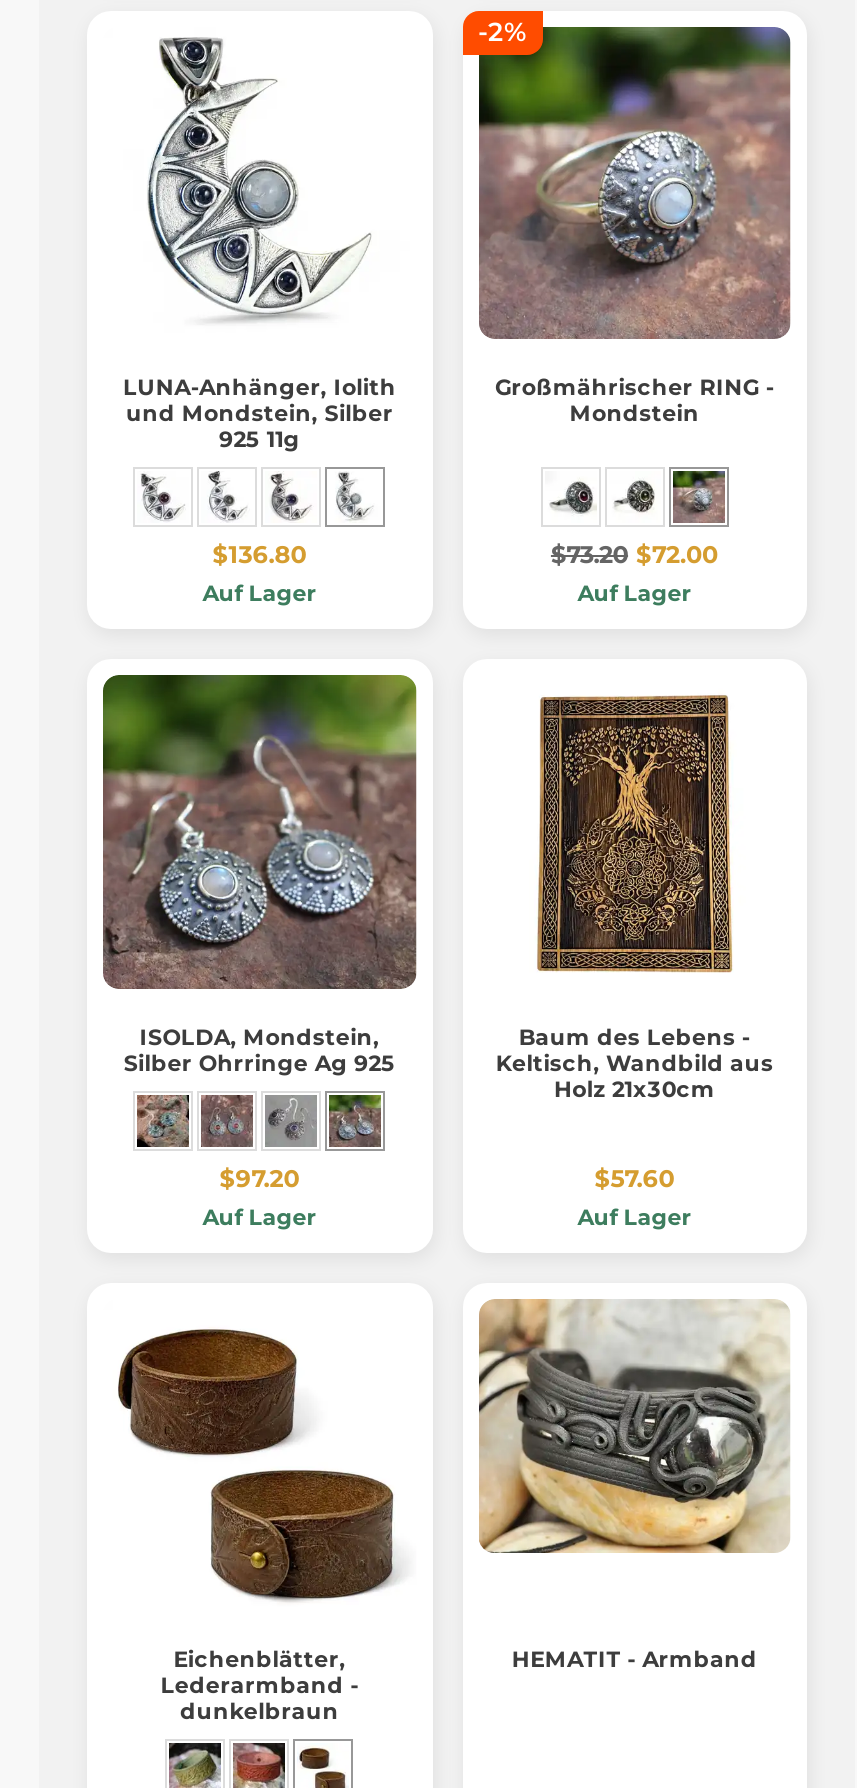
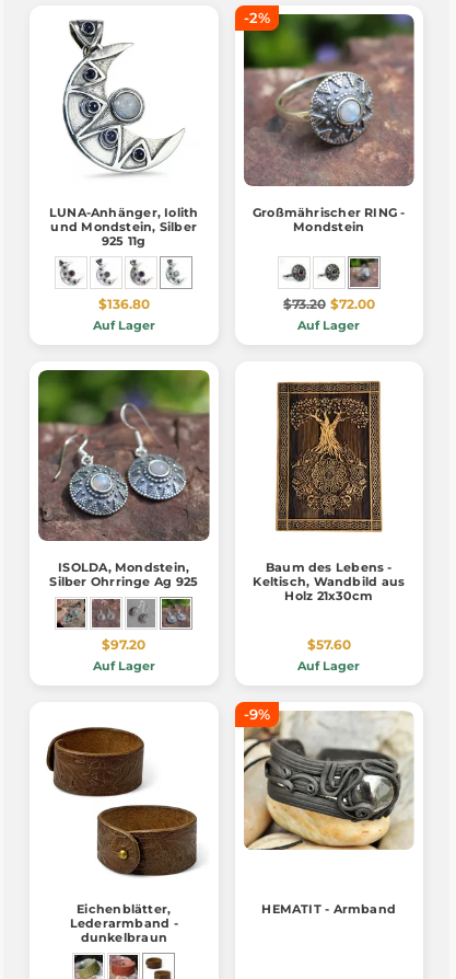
+ -9%
